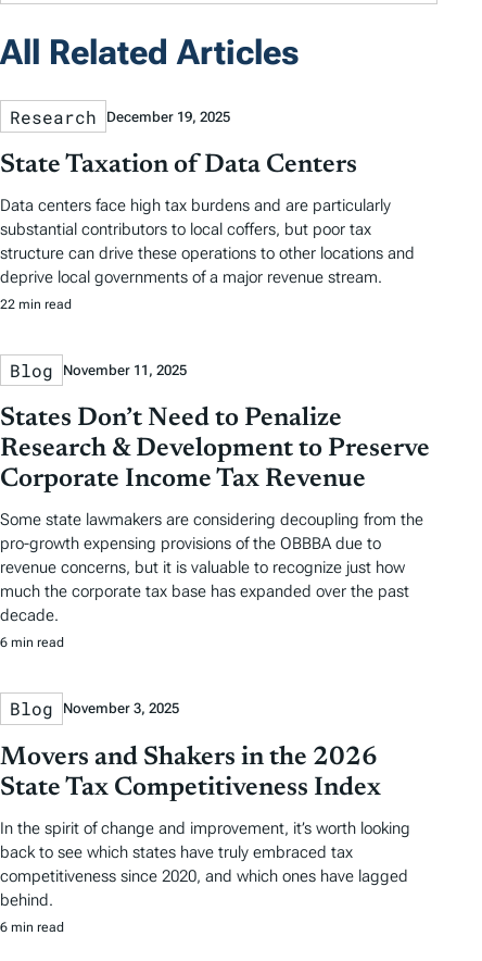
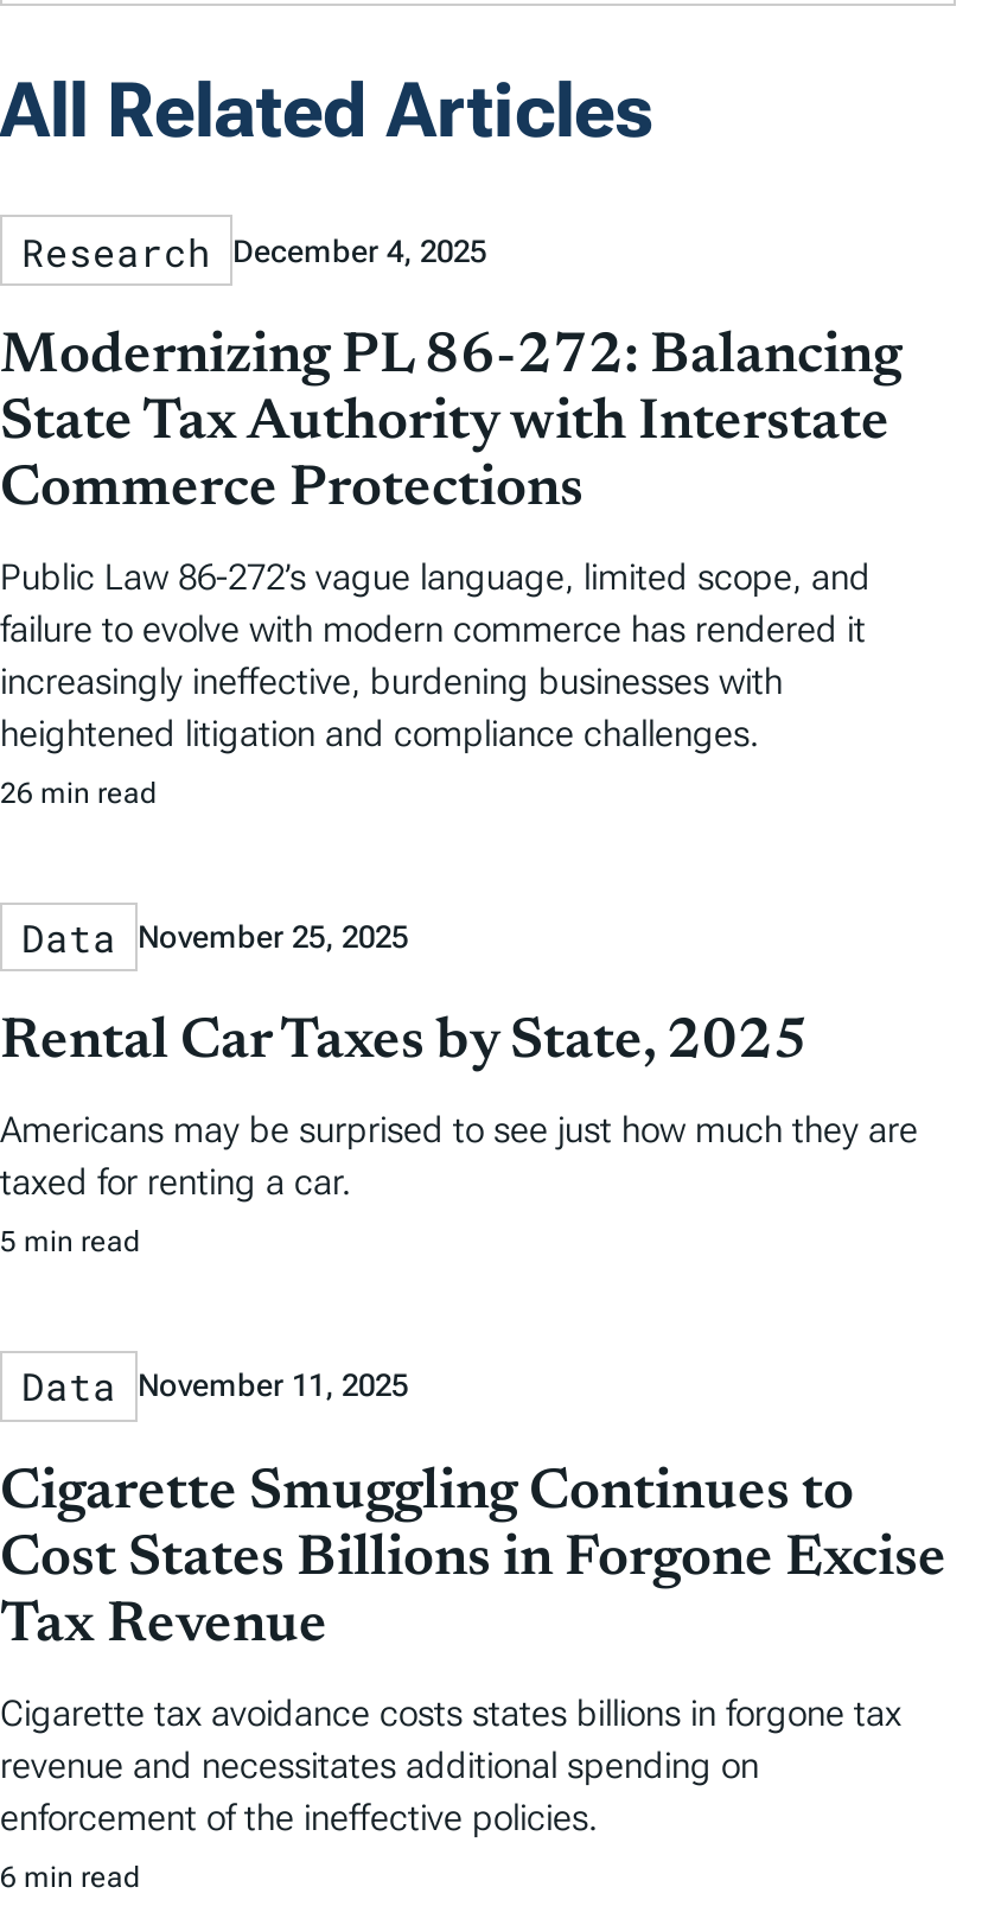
- Research December 19, 2025
+ Research December 4, 2025

- State Taxation of Data Centers
+ Modernizing PL 86-272: Balancing
+ State Tax Authority with Interstate
+ Commerce Protections

- Data centers face high tax burdens and are particularly
- substantial contributors to local coffers, but poor tax
- structure can drive these operations to other locations and
- deprive local governments of a major revenue stream.
+ Public Law 86-272’s vague language, limited scope, and
+ failure to evolve with modern commerce has rendered it
+ increasingly ineffective, burdening businesses with
+ heightened litigation and compliance challenges.

- 22 min read
+ 26 min read

- Blog November 11, 2025
+ Data November 25, 2025

- States Don’t Need to Penalize
- Research & Development to Preserve
- Corporate Income Tax Revenue
+ Rental Car Taxes by State, 2025

- Some state lawmakers are considering decoupling from the
- pro-growth expensing provisions of the OBBBA due to
- revenue concerns, but it is valuable to recognize just how
- much the corporate tax base has expanded over the past
- decade.
+ Americans may be surprised to see just how much they are
+ taxed for renting a car.

- 6 min read
+ 5 min read

- Blog November 3, 2025
+ Data November 11, 2025

- Movers and Shakers in the 2026
- State Tax Competitiveness Index
+ Cigarette Smuggling Continues to
+ Cost States Billions in Forgone Excise
+ Tax Revenue

- In the spirit of change and improvement, it’s worth looking
- back to see which states have truly embraced tax
- competitiveness since 2020, and which ones have lagged
- behind.
+ Cigarette tax avoidance costs states billions in forgone tax
+ revenue and necessitates additional spending on
+ enforcement of the ineffective policies.
